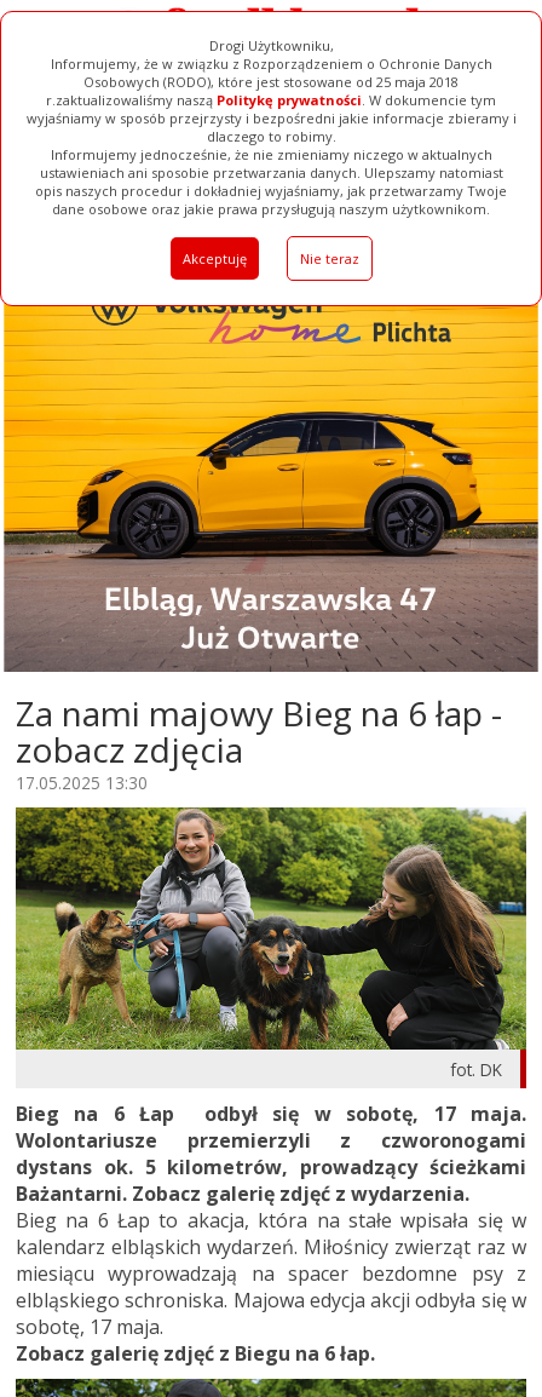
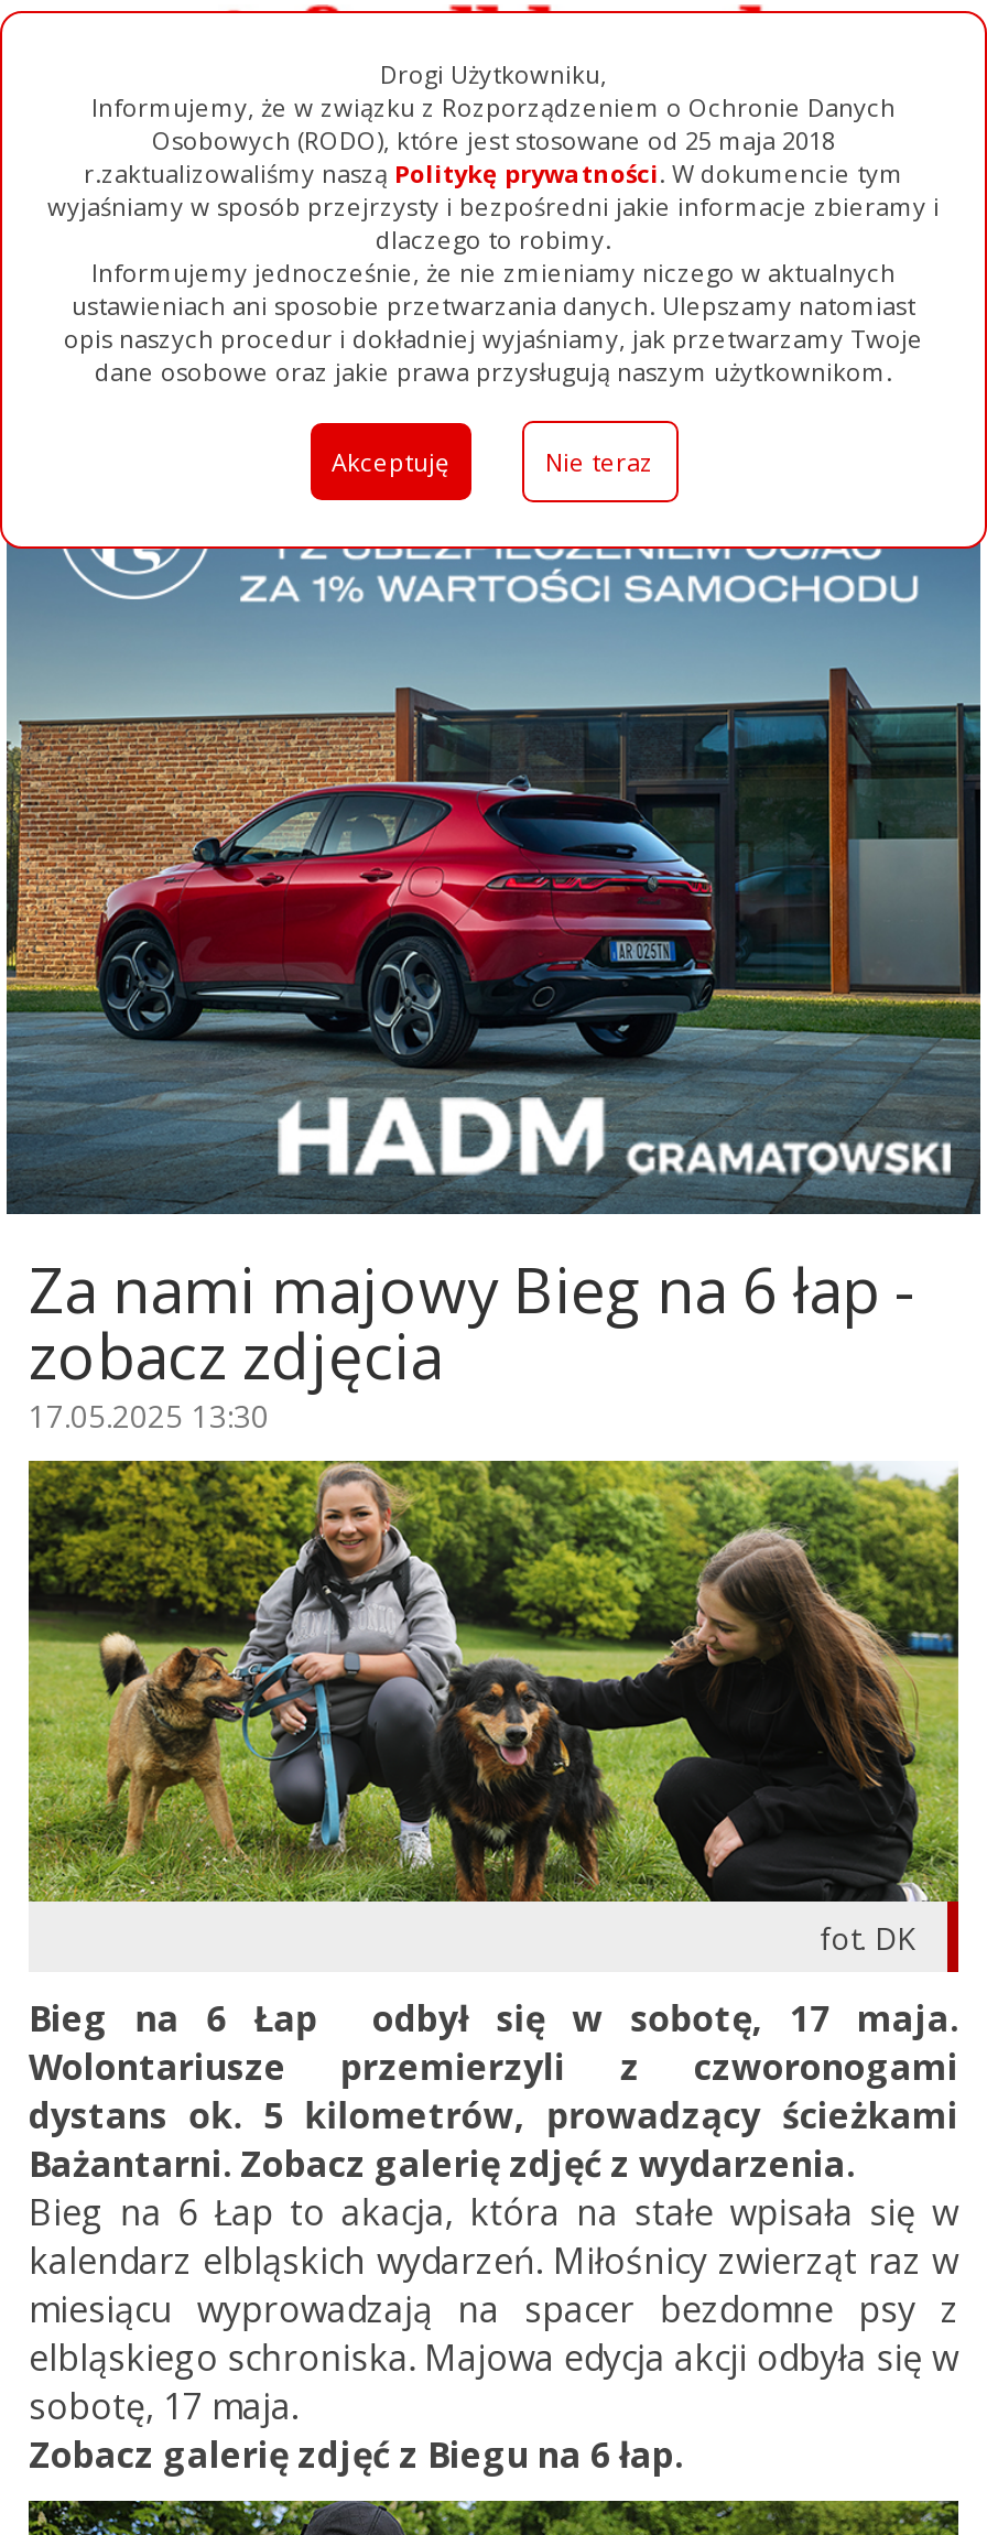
- [image]
+ [image]
